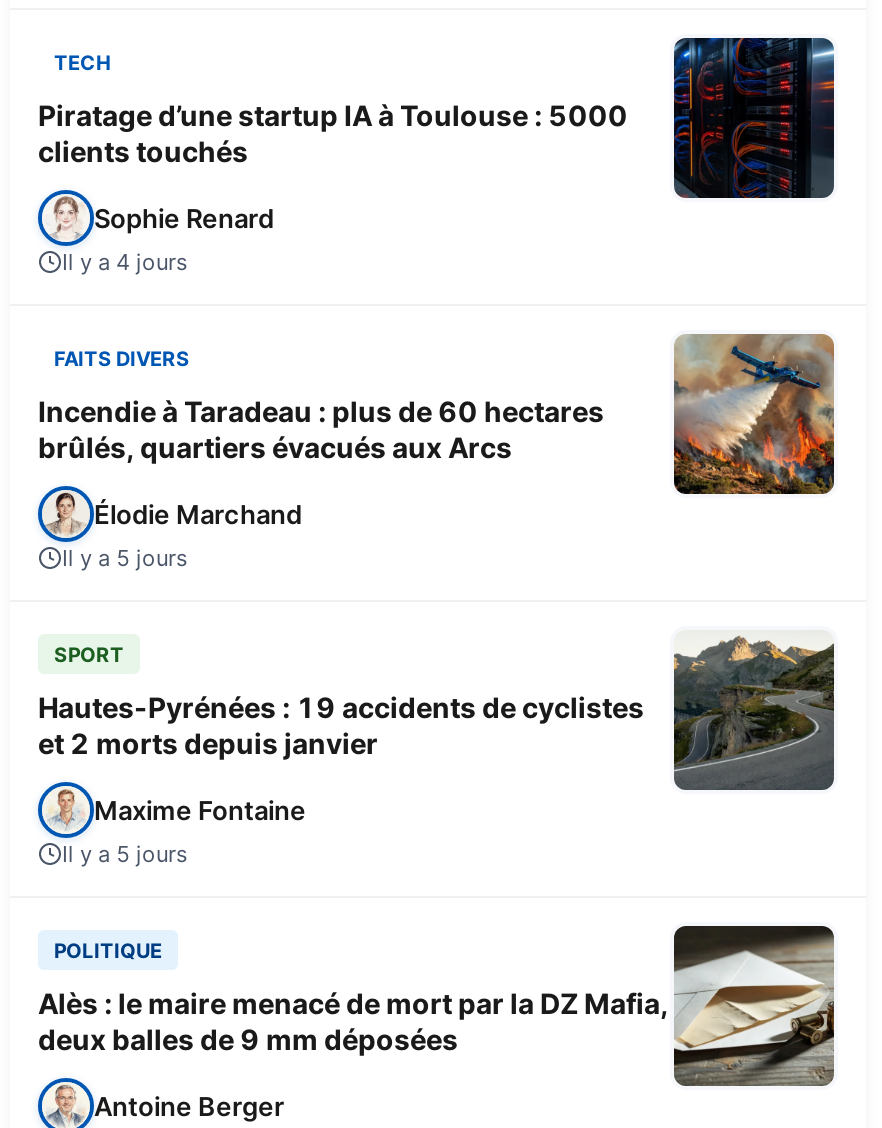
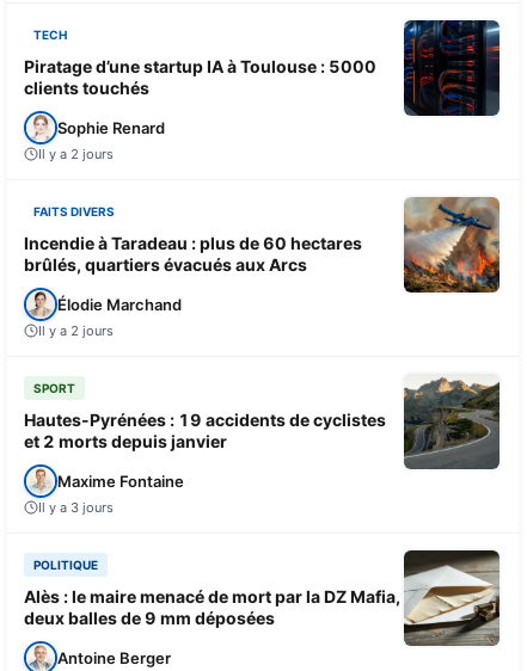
- Il y a 4 jours
+ Il y a 2 jours

- Il y a 5 jours
+ Il y a 2 jours

- Il y a 5 jours
+ Il y a 3 jours
